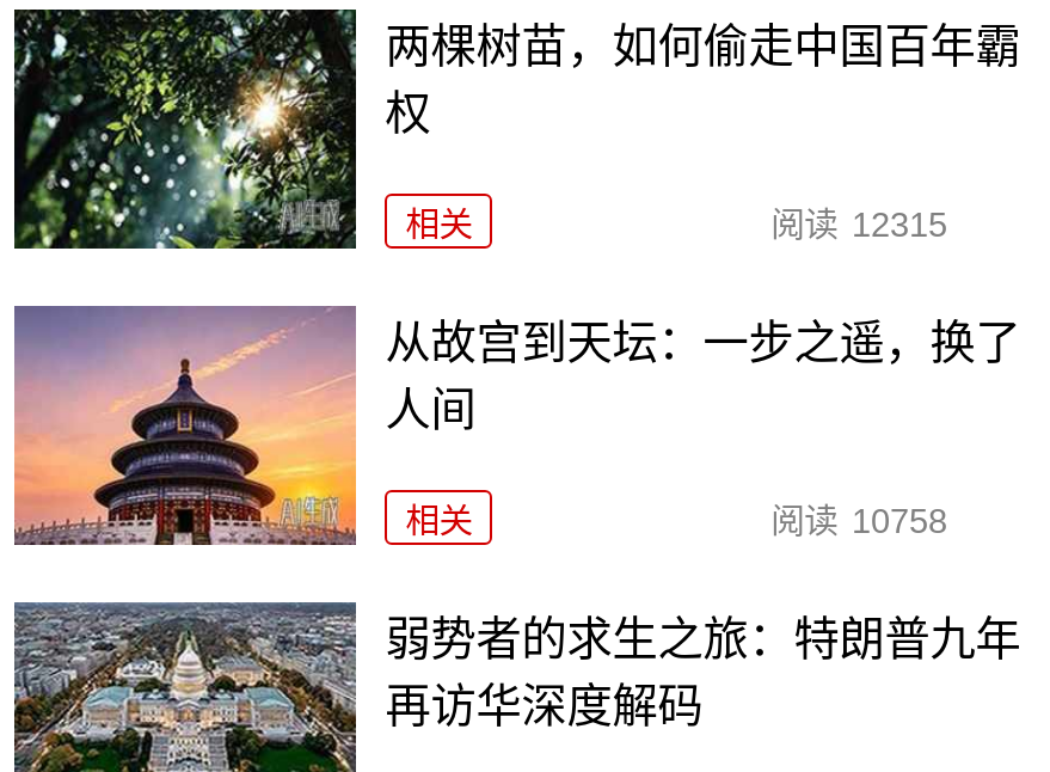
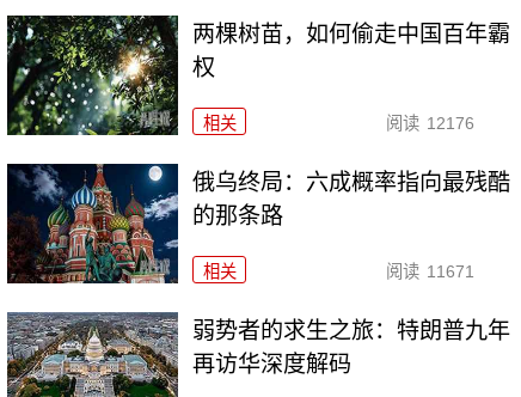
- 阅读 12315
+ 阅读 12176

- [image]
- 从故宫到天坛：一步之遥，换了
- 人间
+ [image]
+ 俄乌终局：六成概率指向最残酷
+ 的那条路

- 阅读 10758
+ 阅读 11671
